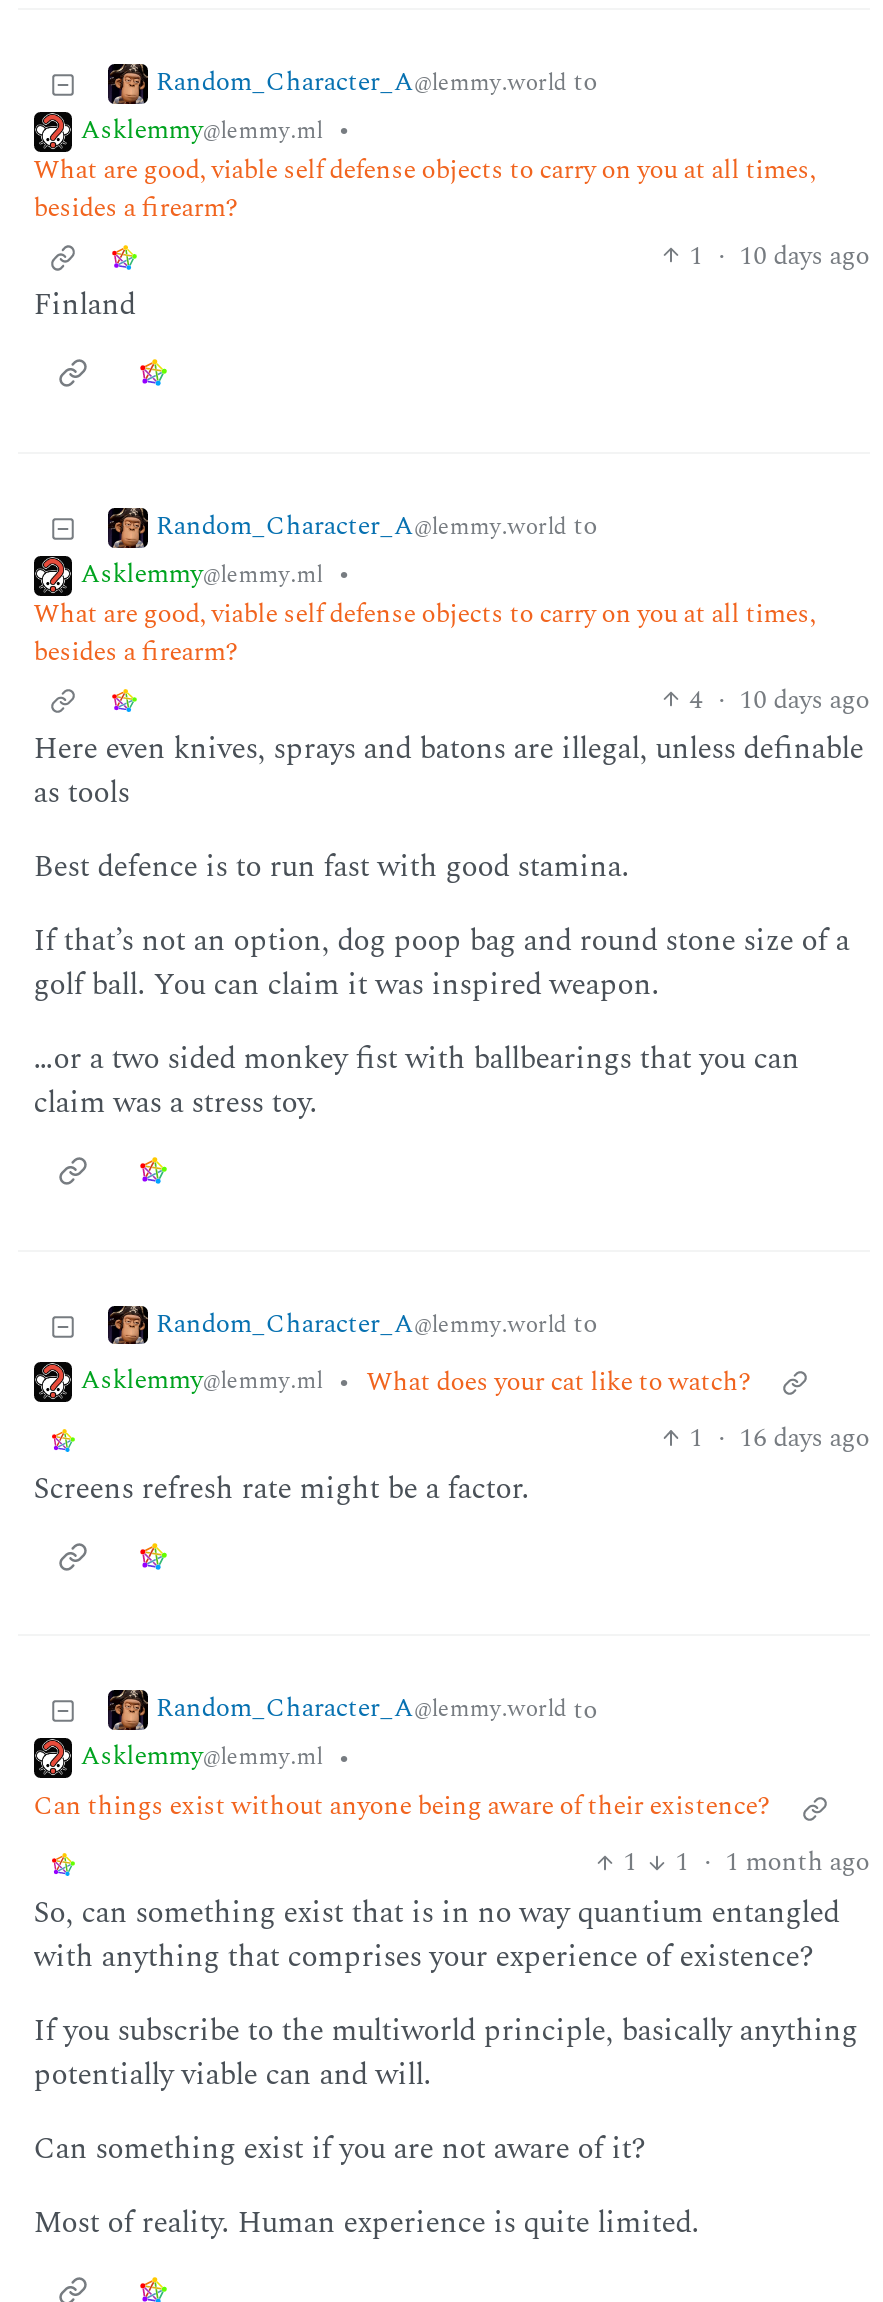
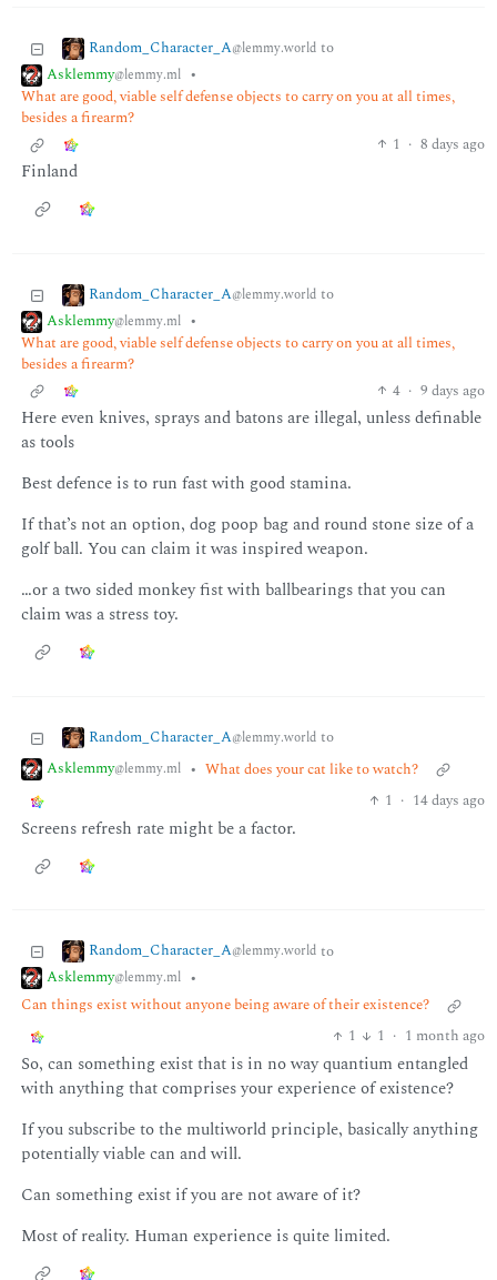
- 1 · 10 days ago
+ 1 · 8 days ago

- 4 · 10 days ago
+ 4 · 9 days ago

- 1 · 16 days ago
+ 1 · 14 days ago
